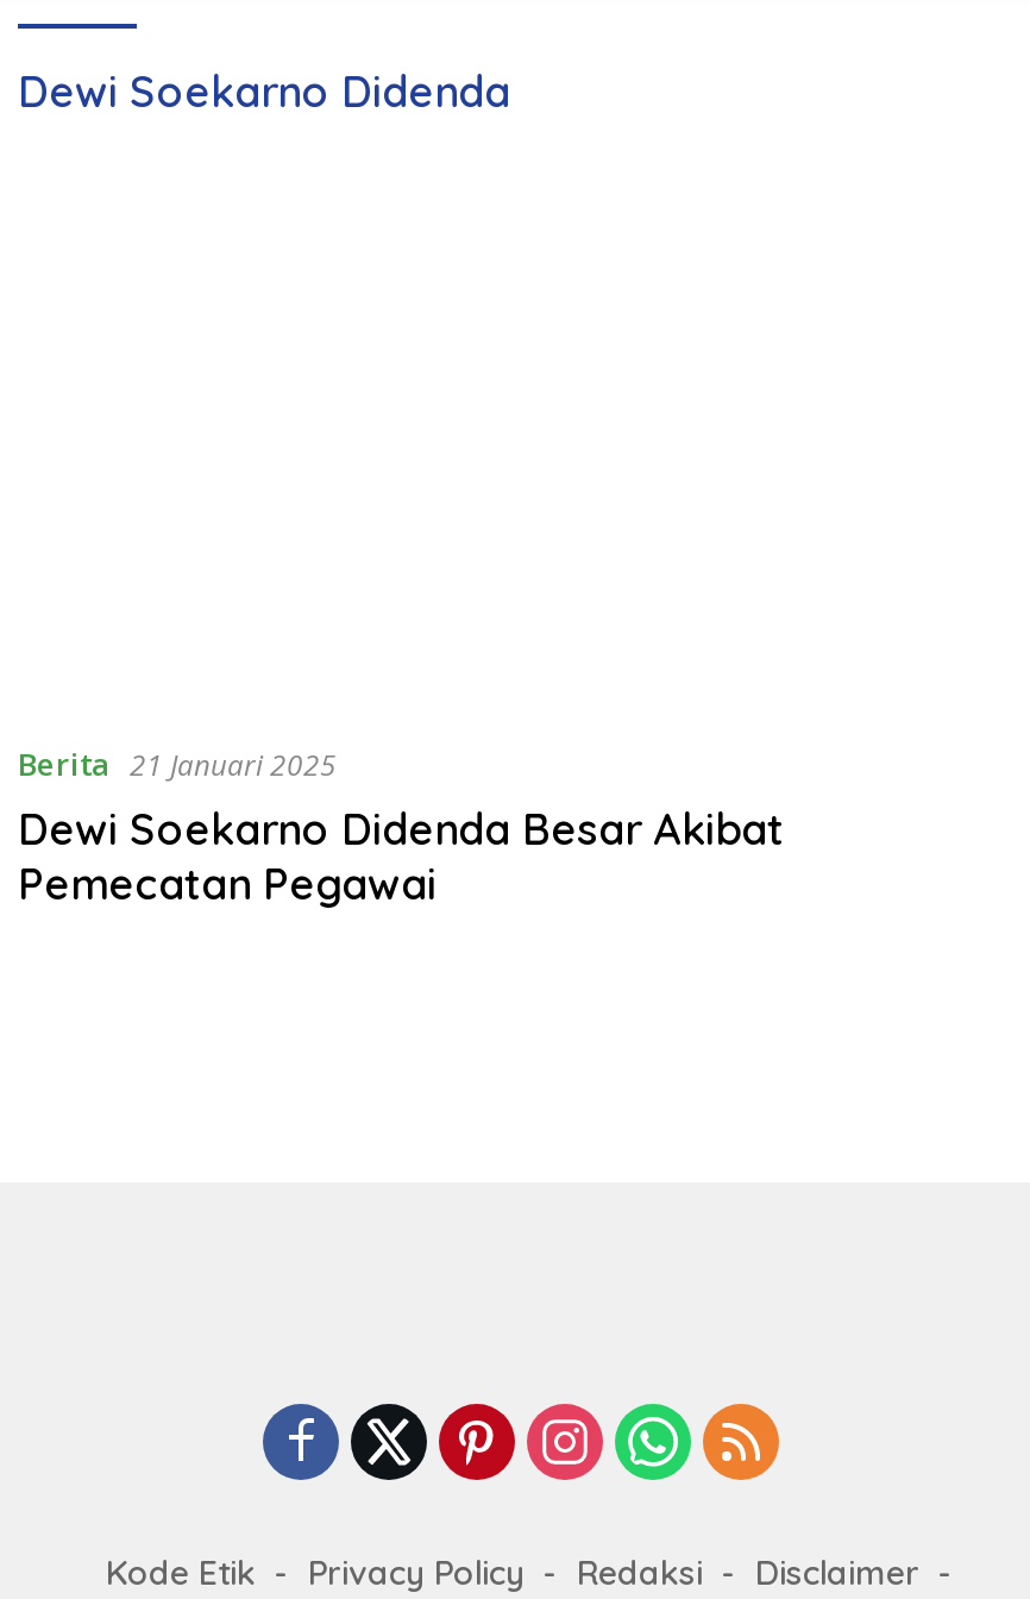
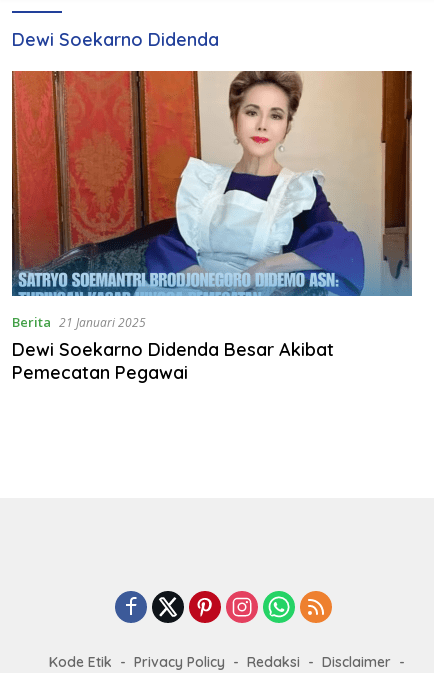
+ [image]
